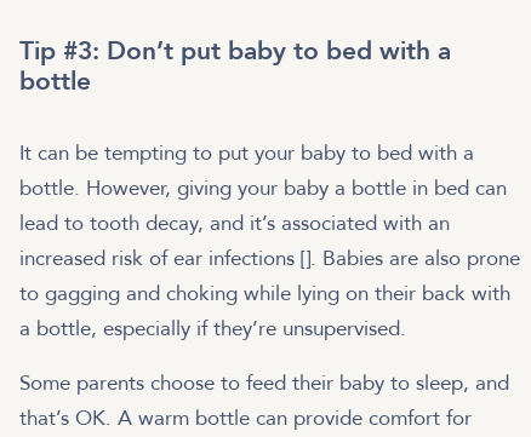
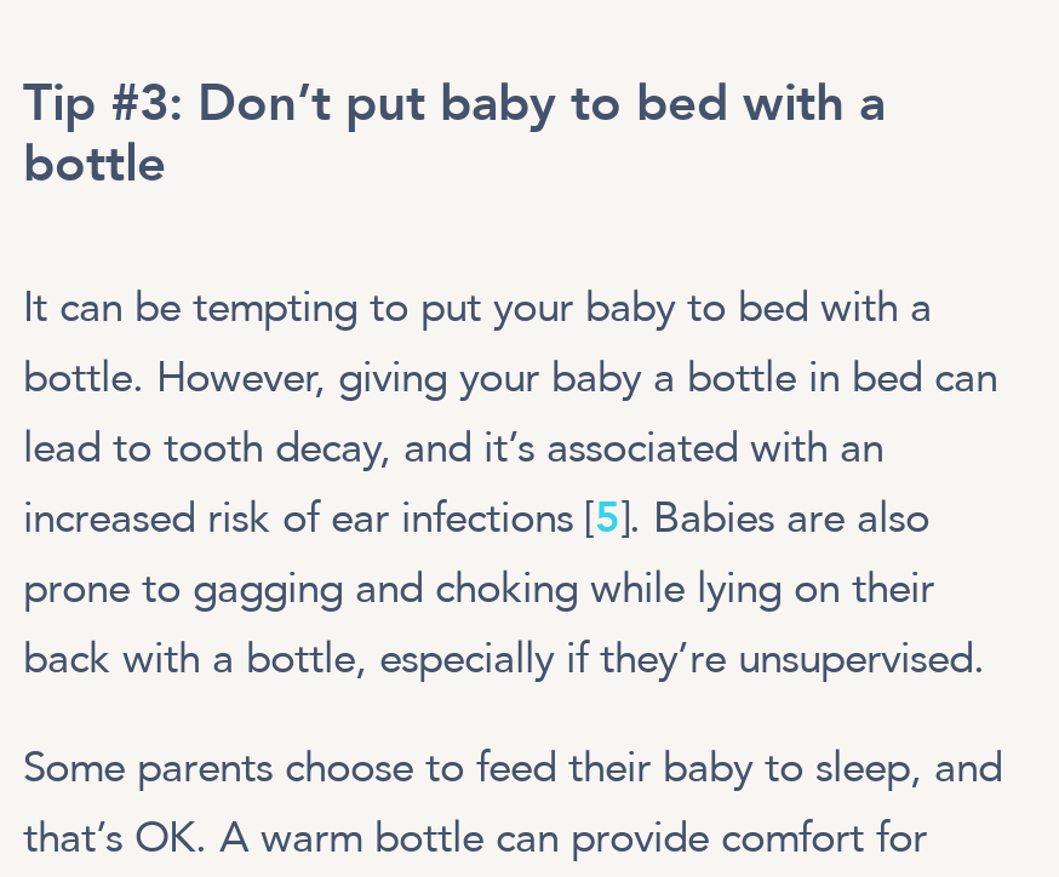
- increased risk of ear infections []. Babies are also prone
- to gagging and choking while lying on their back with
- a bottle, especially if they’re unsupervised.
+ increased risk of ear infections [5]. Babies are also
+ prone to gagging and choking while lying on their
+ back with a bottle, especially if they’re unsupervised.
